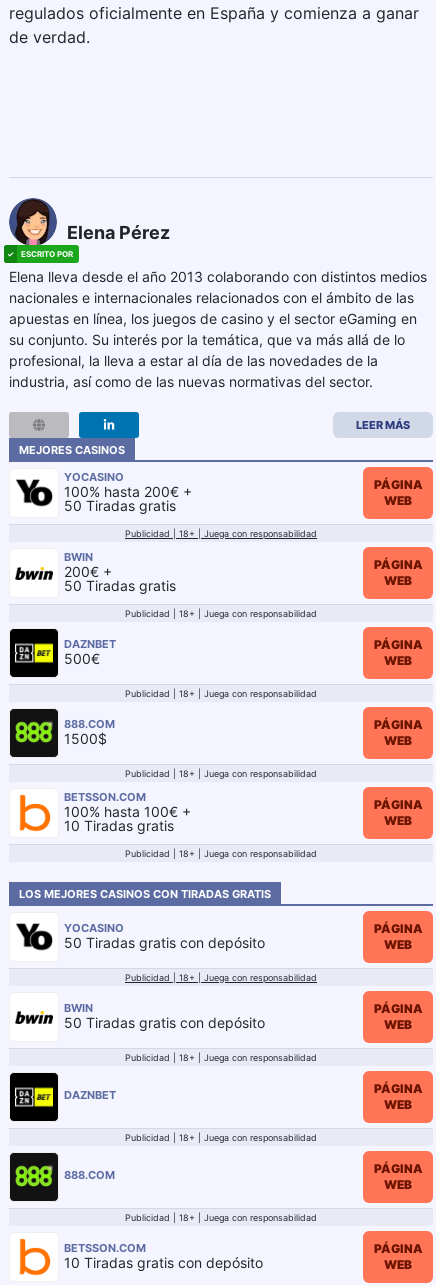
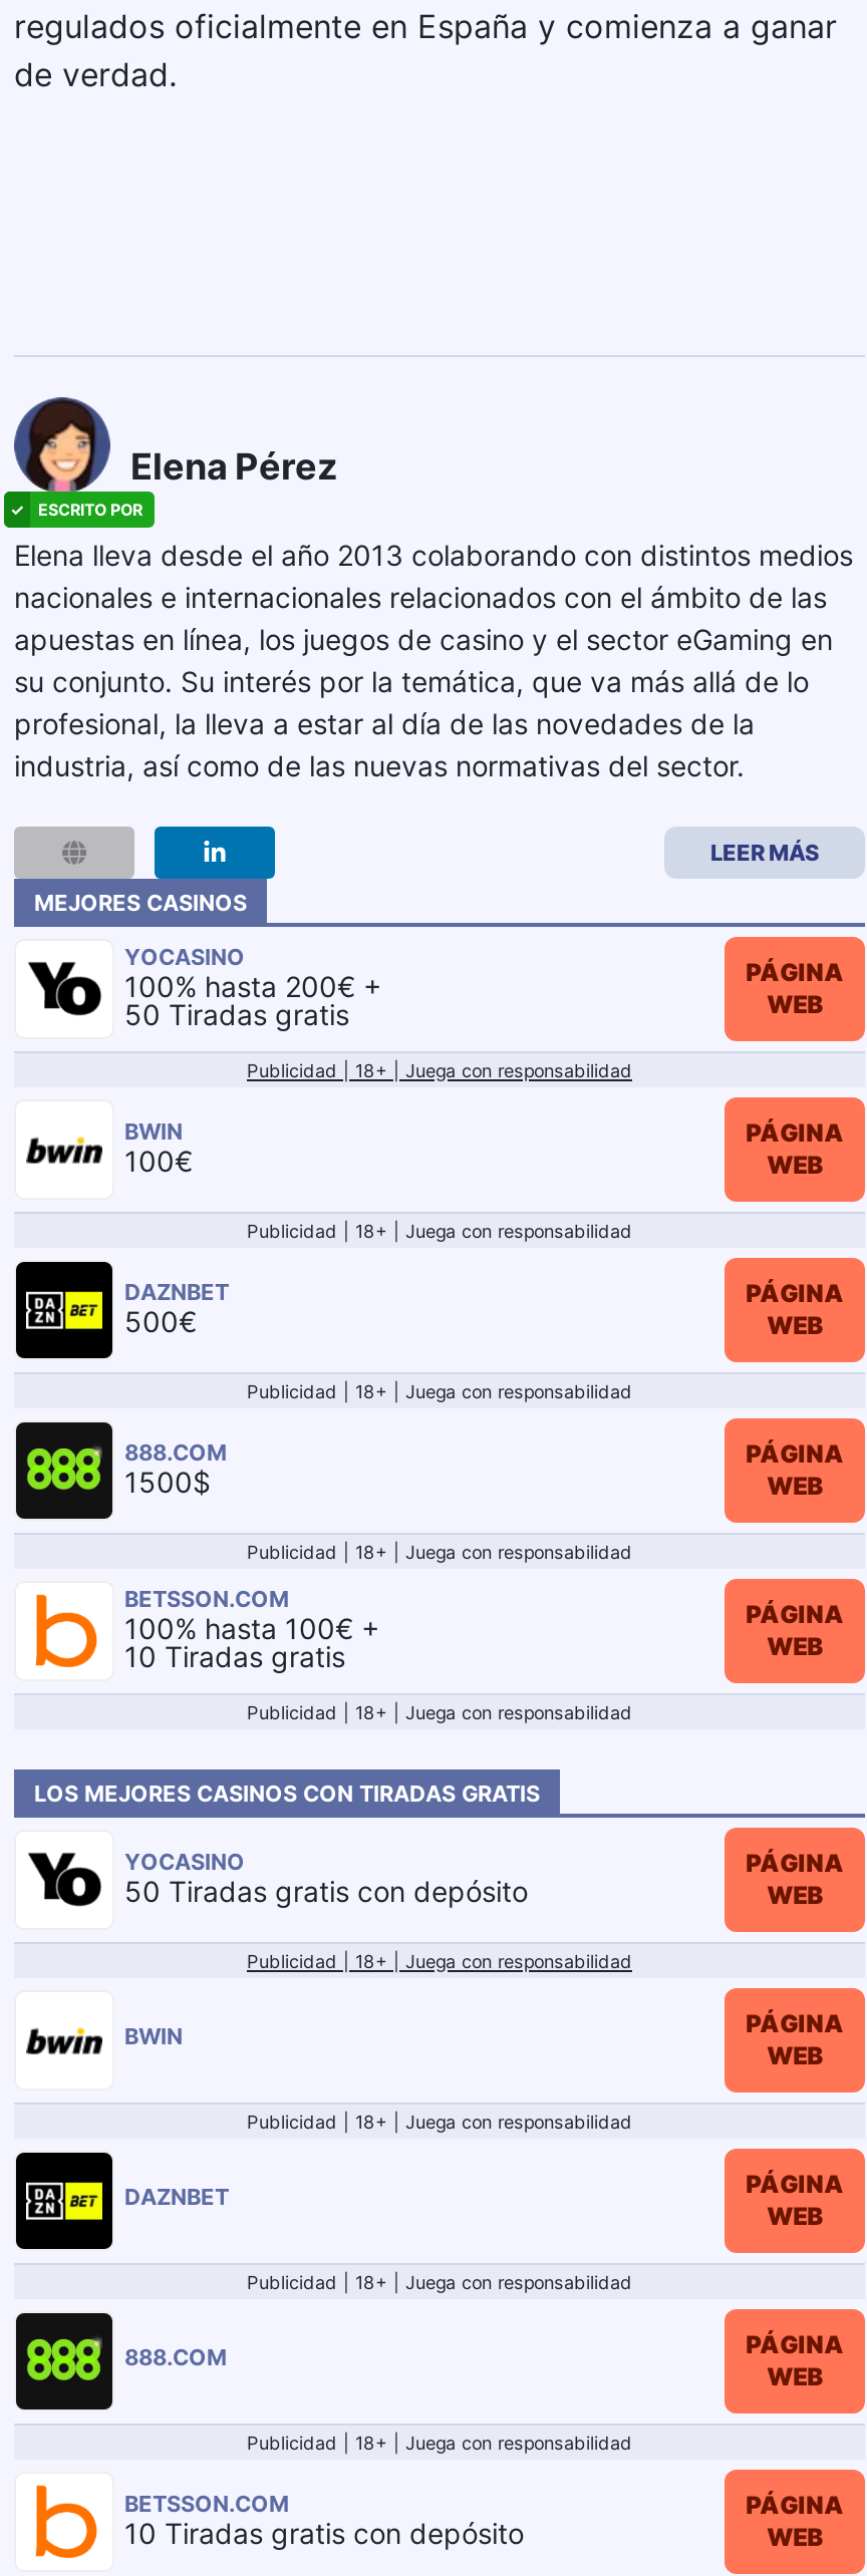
- 200€ +
- 50 Tiradas gratis
+ 100€

- 50 Tiradas gratis con depósito
